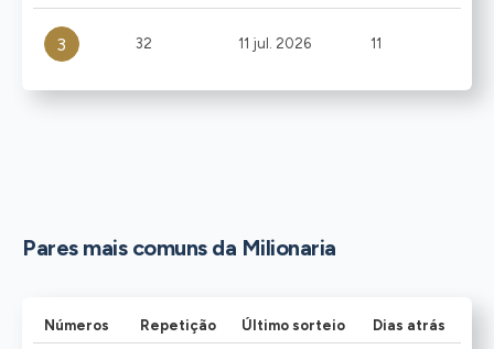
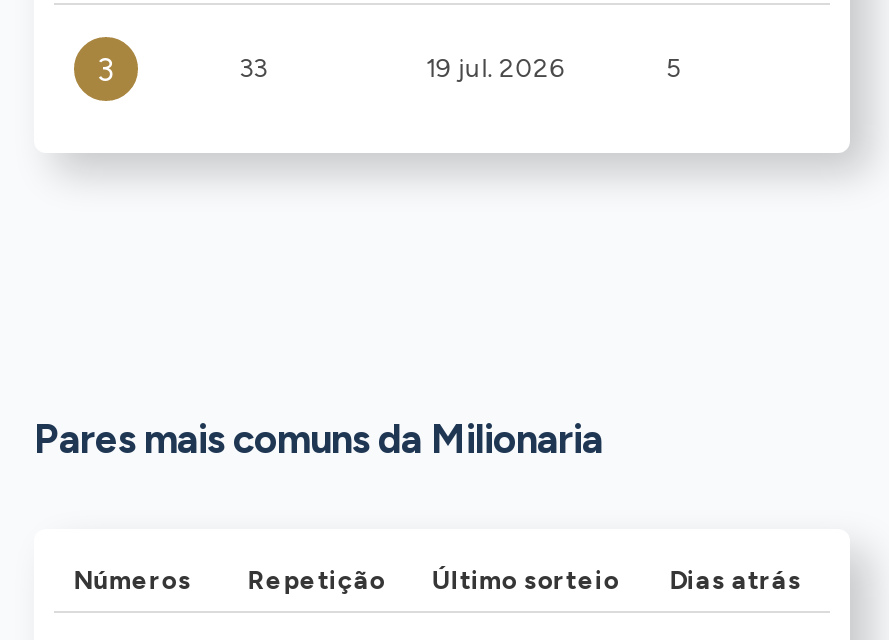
- 32
+ 33

- 11 jul. 2026
+ 19 jul. 2026

- 11
+ 5
